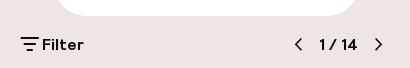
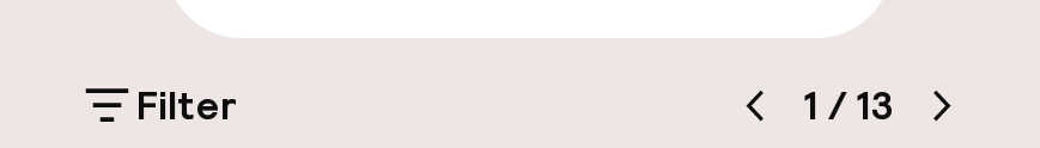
- 1 / 14
+ 1 / 13
